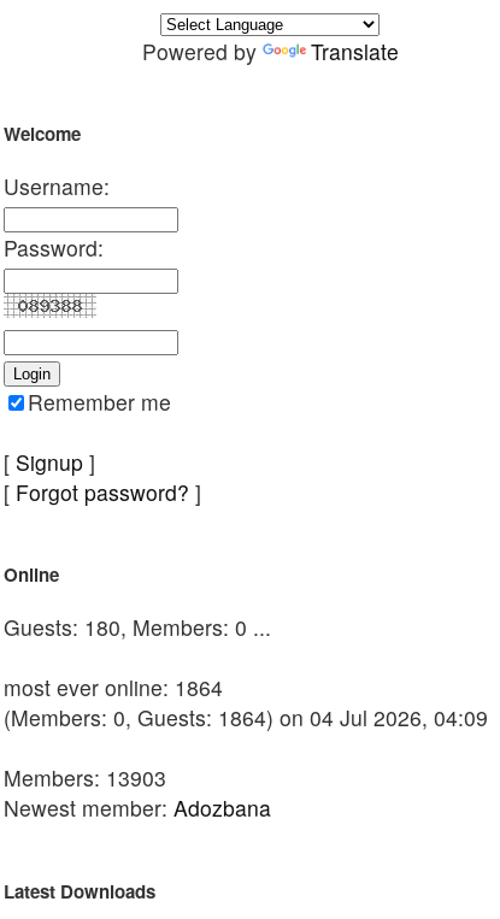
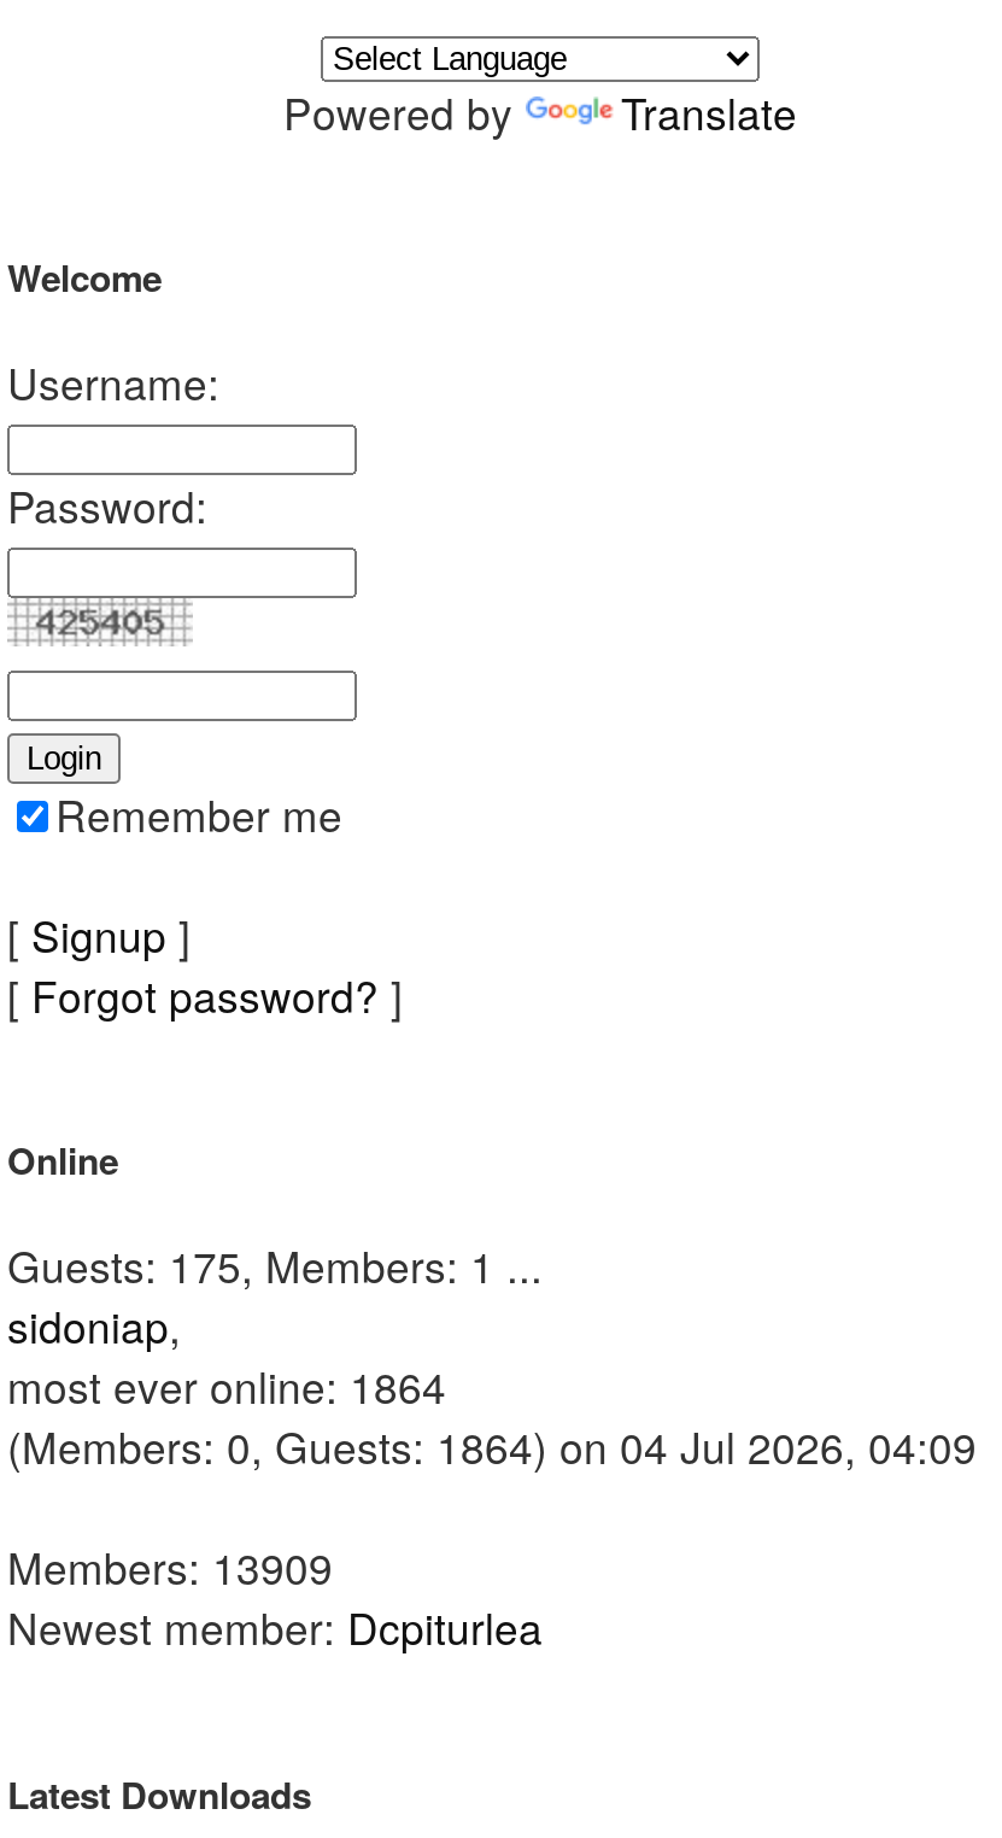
- Guests: 180, Members: 0 ...
+ Guests: 175, Members: 1 ...
+ sidoniap,

- Members: 13903
+ Members: 13909

- Newest member: Adozbana
+ Newest member: Dcpiturlea
